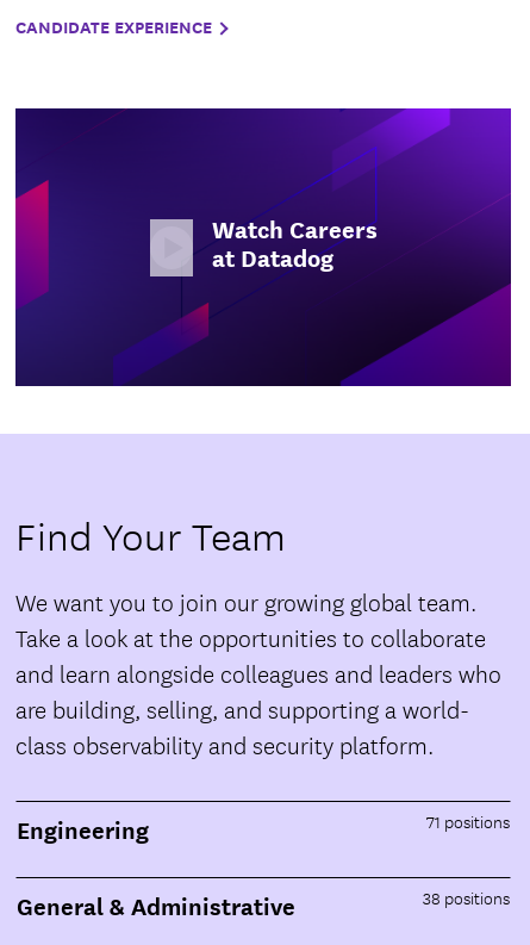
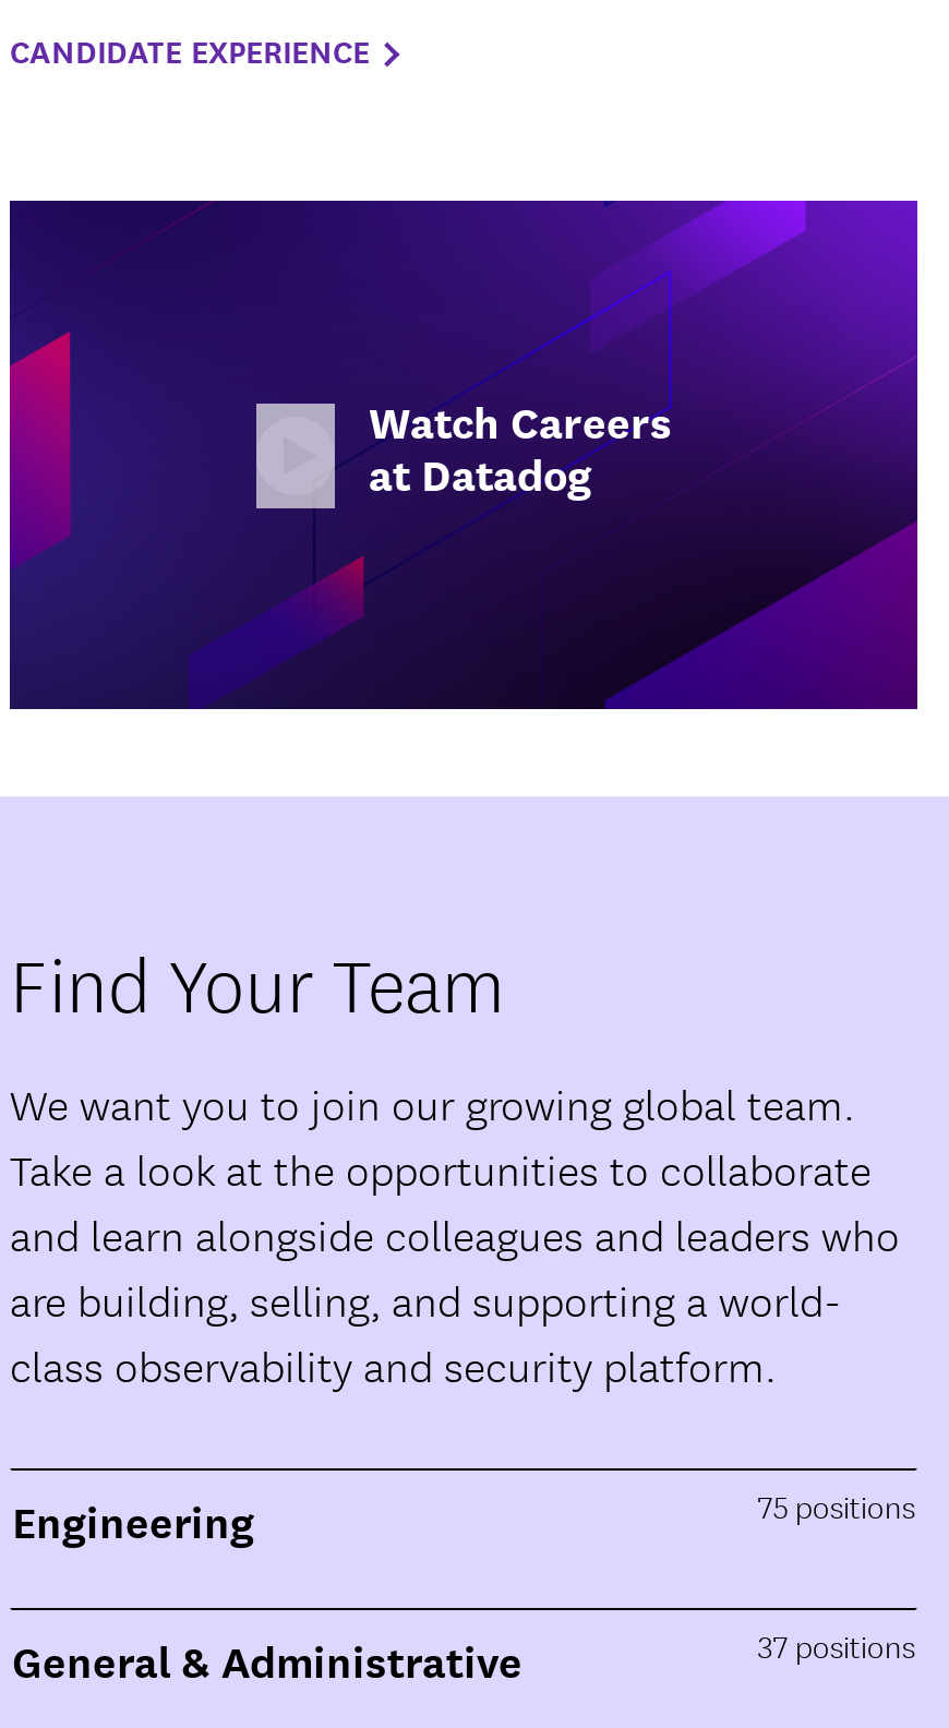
- 71 positions
+ 75 positions

- 38 positions
+ 37 positions
